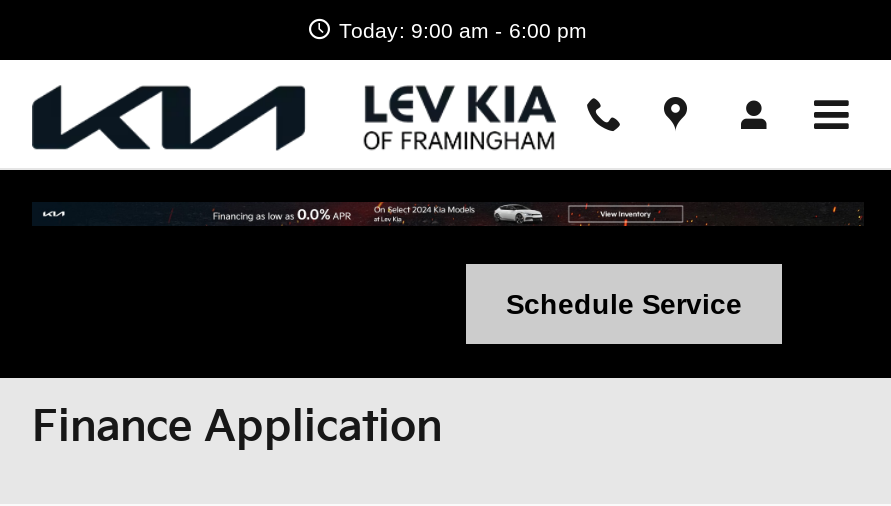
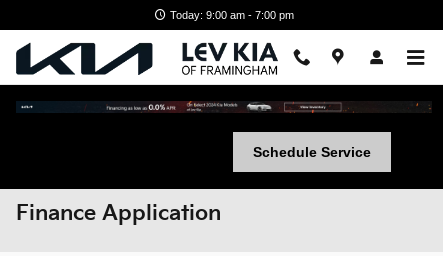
- Today: 9:00 am - 6:00 pm
+ Today: 9:00 am - 7:00 pm
